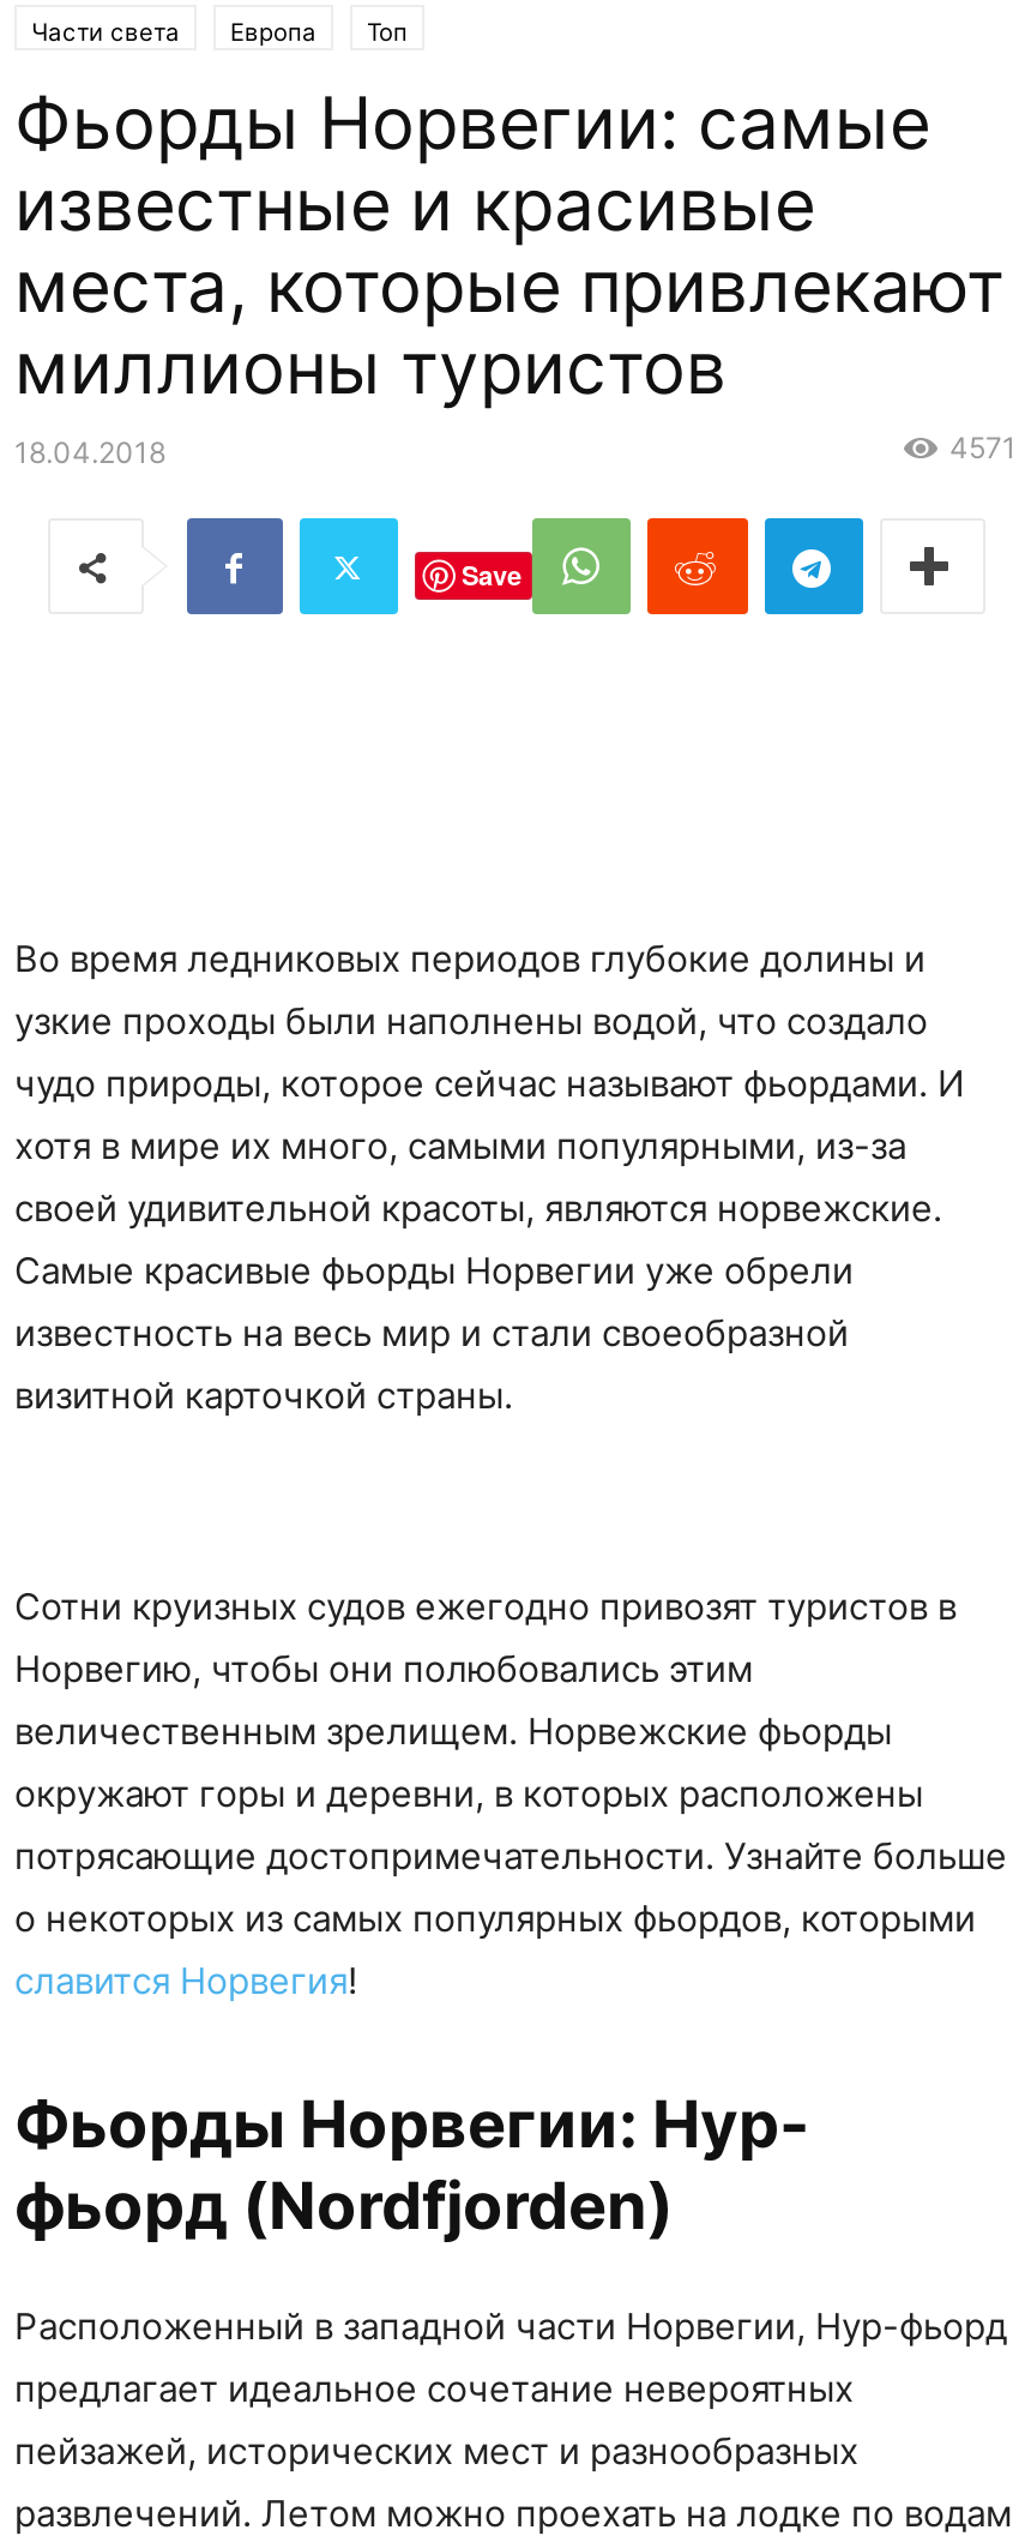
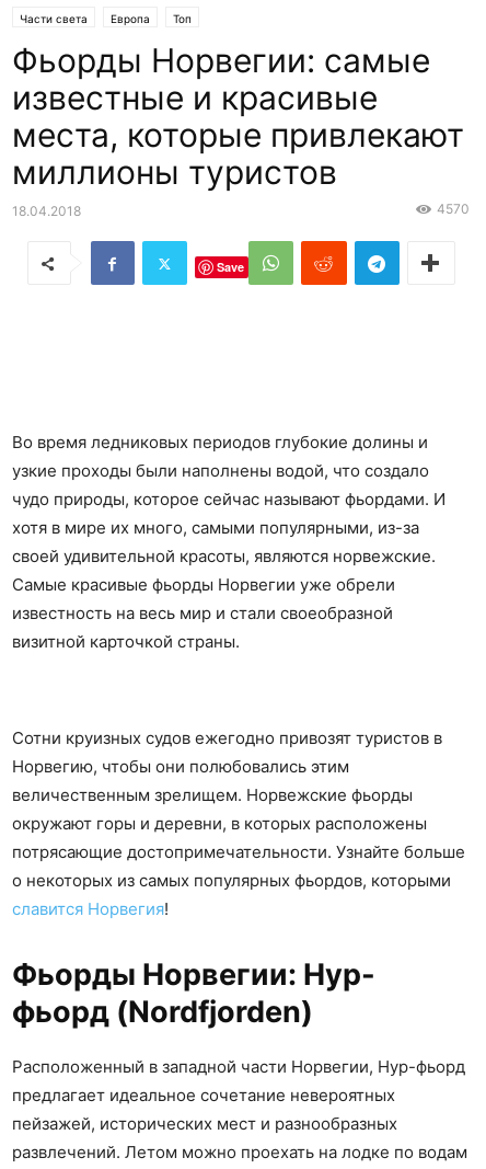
- 4571
+ 4570
